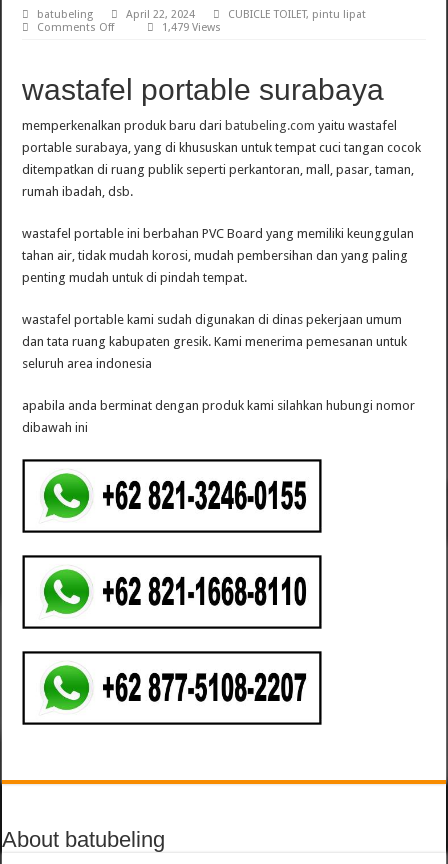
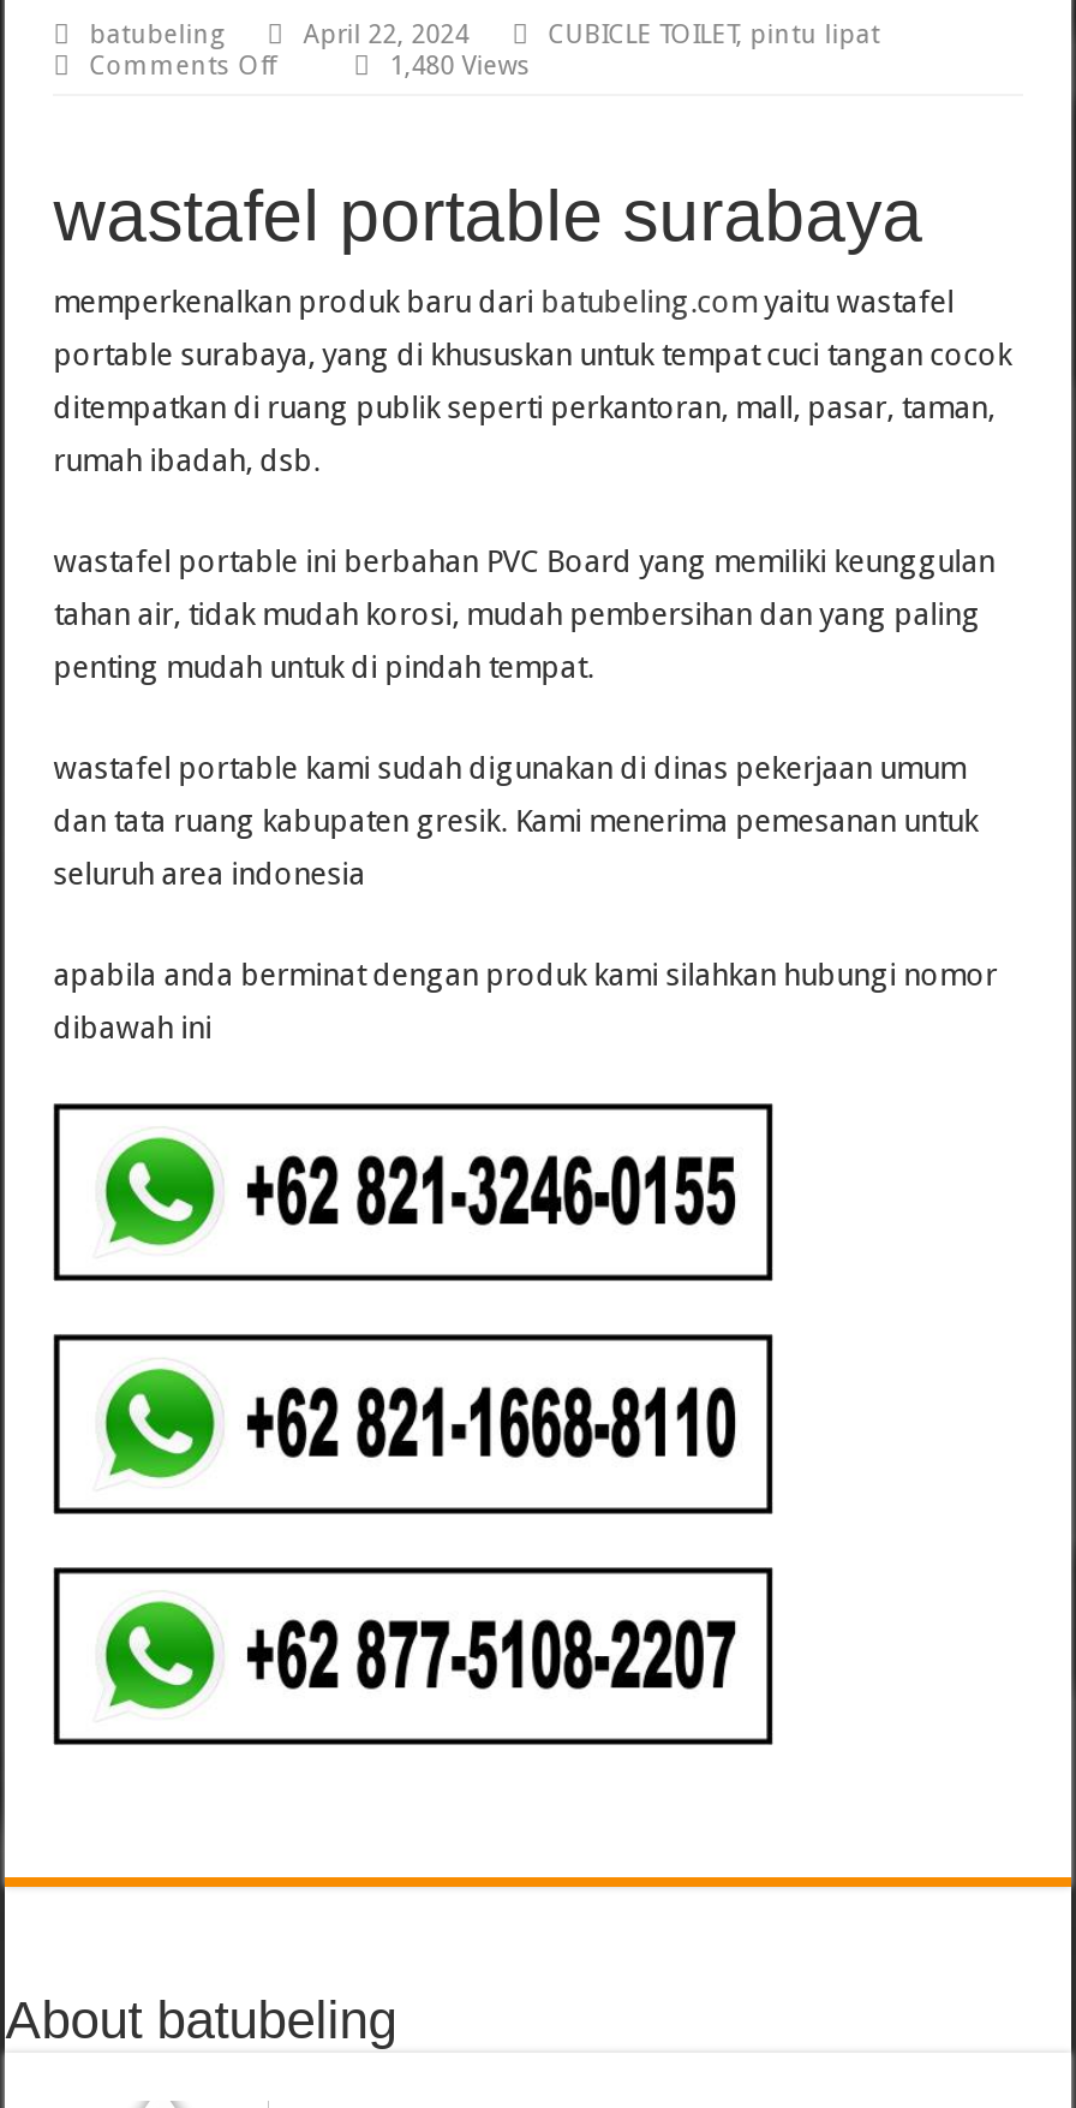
- 1,479 Views
+ 1,480 Views
